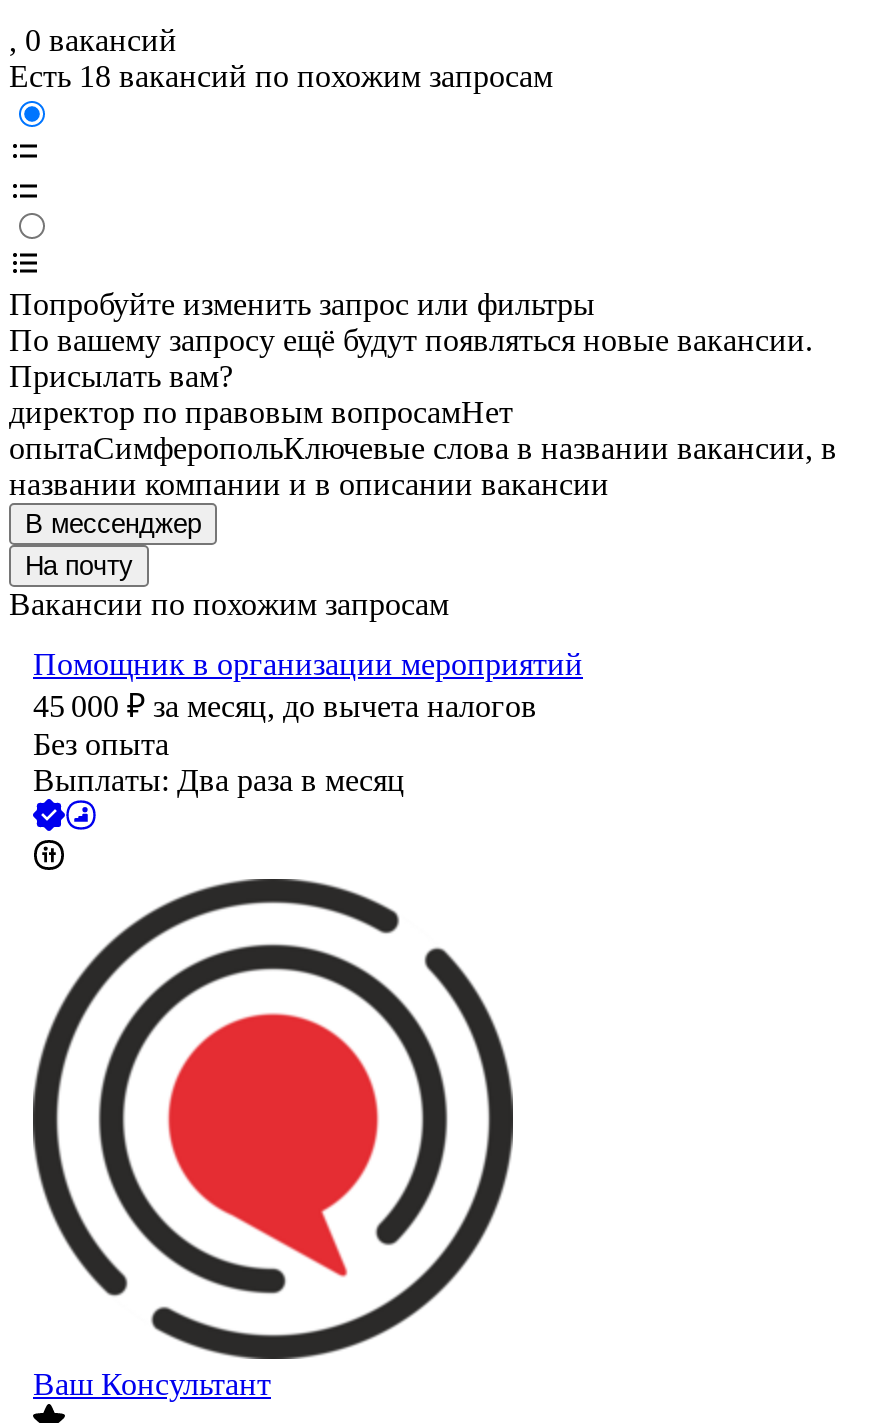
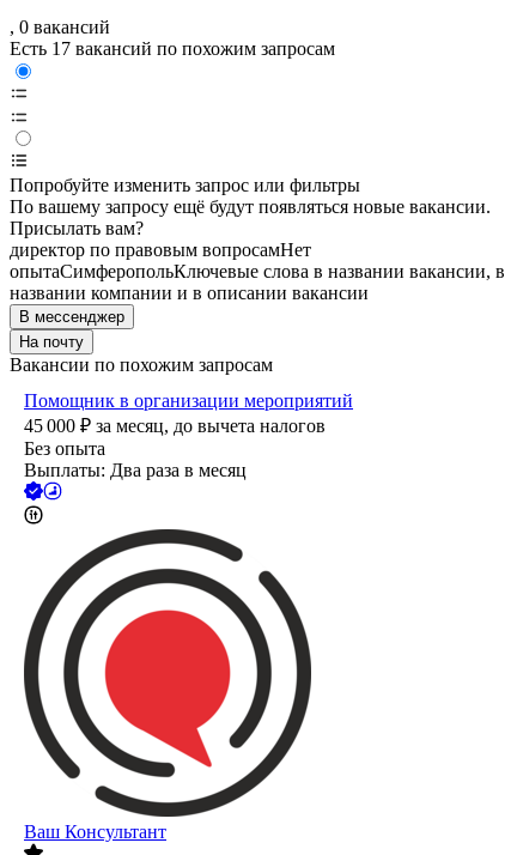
- Есть 18 вакансий по похожим запросам
+ Есть 17 вакансий по похожим запросам
